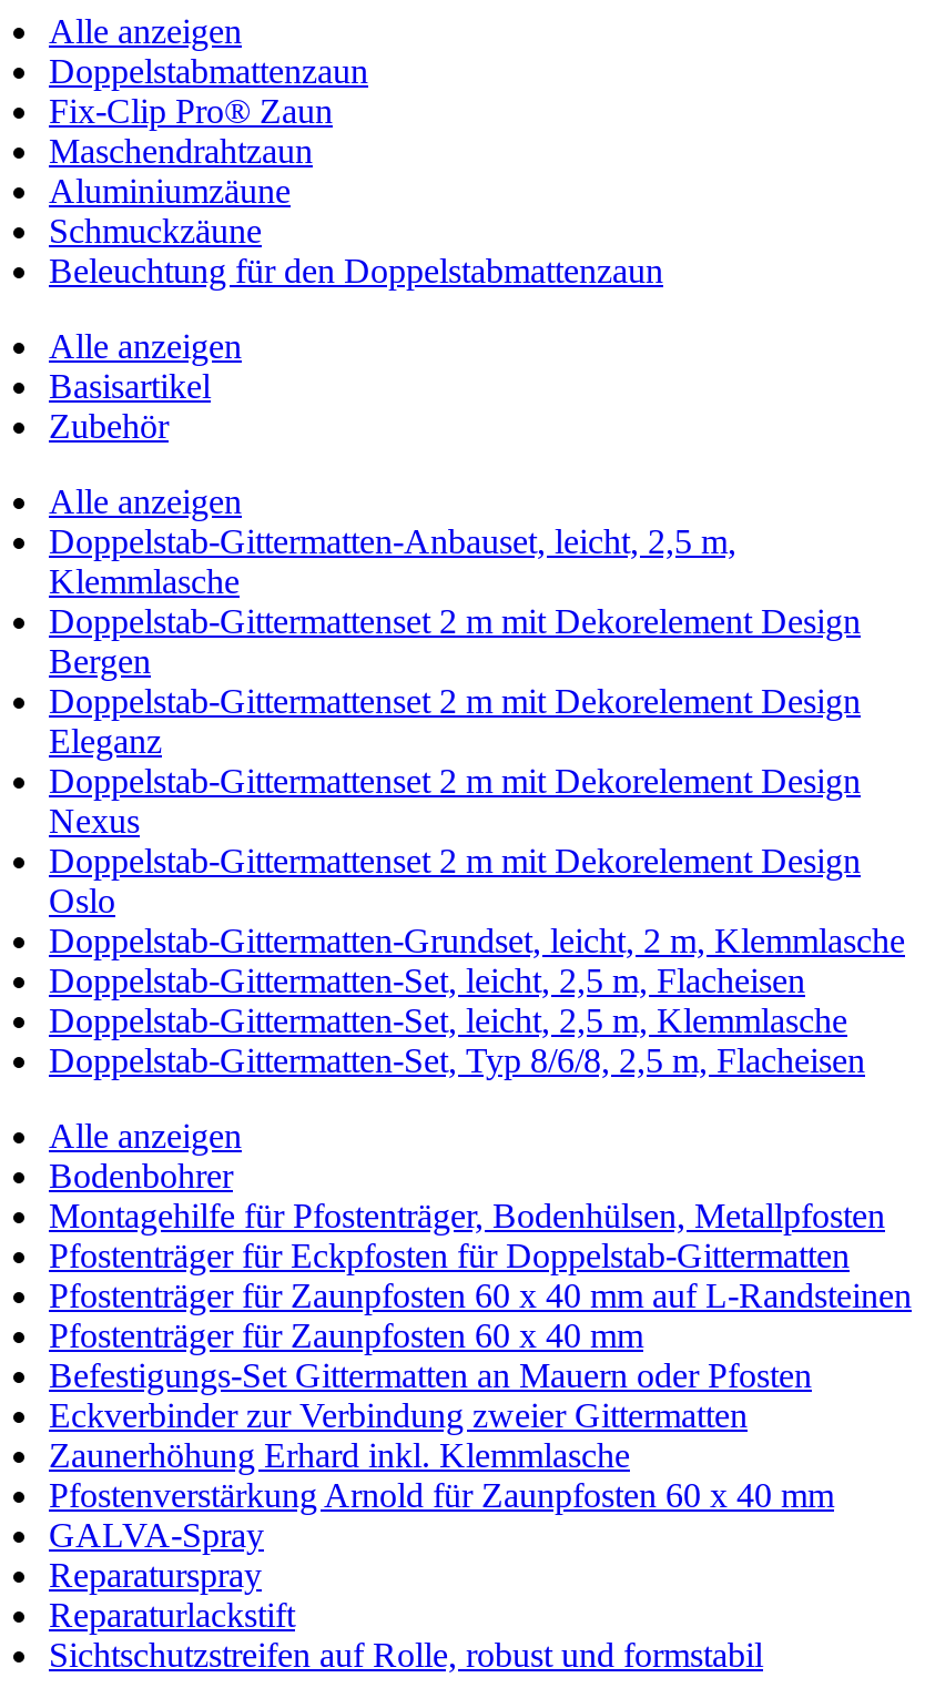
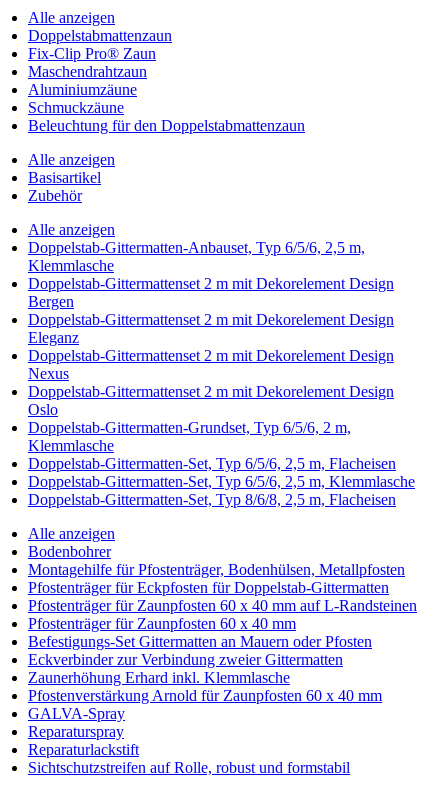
- Doppelstab-Gittermatten-Anbauset, leicht, 2,5 m,
+ Doppelstab-Gittermatten-Anbauset, Typ 6/5/6, 2,5 m,

- Doppelstab-Gittermatten-Grundset, leicht, 2 m, Klemmlasche
- Doppelstab-Gittermatten-Set, leicht, 2,5 m, Flacheisen
- Doppelstab-Gittermatten-Set, leicht, 2,5 m, Klemmlasche
+ Doppelstab-Gittermatten-Grundset, Typ 6/5/6, 2 m,
+ Klemmlasche
+ Doppelstab-Gittermatten-Set, Typ 6/5/6, 2,5 m, Flacheisen
+ Doppelstab-Gittermatten-Set, Typ 6/5/6, 2,5 m, Klemmlasche
